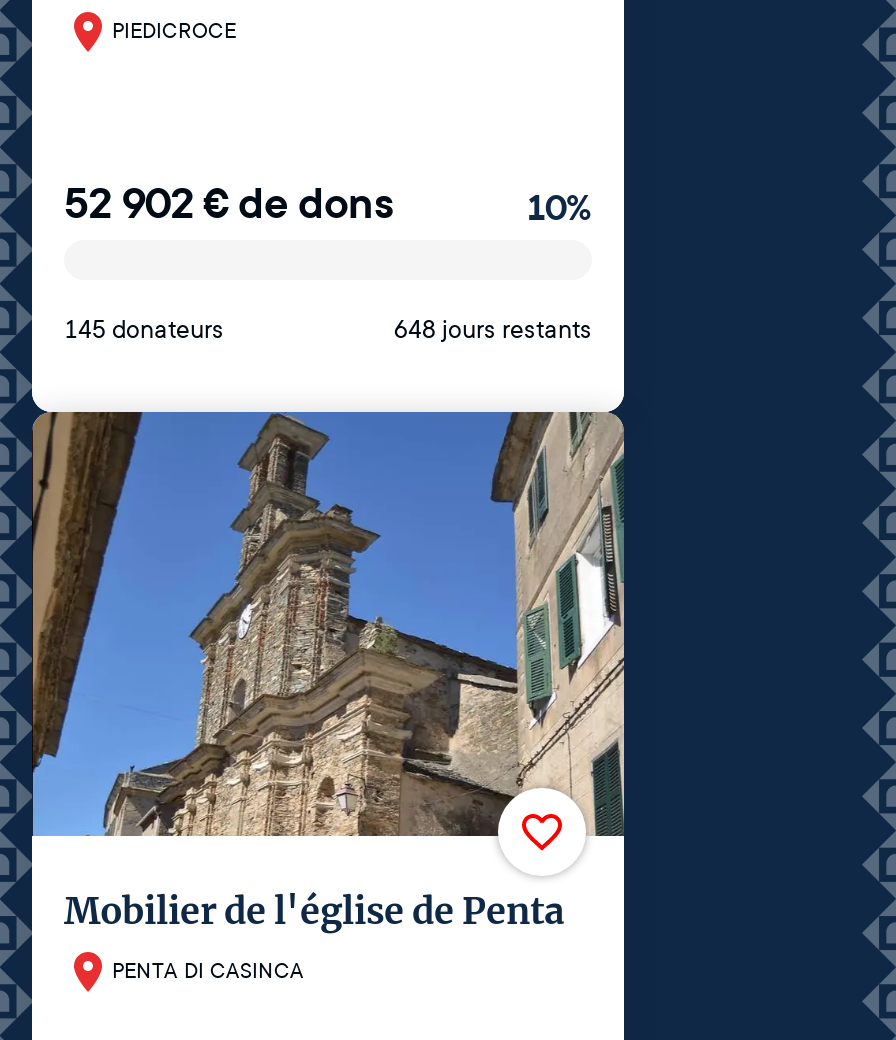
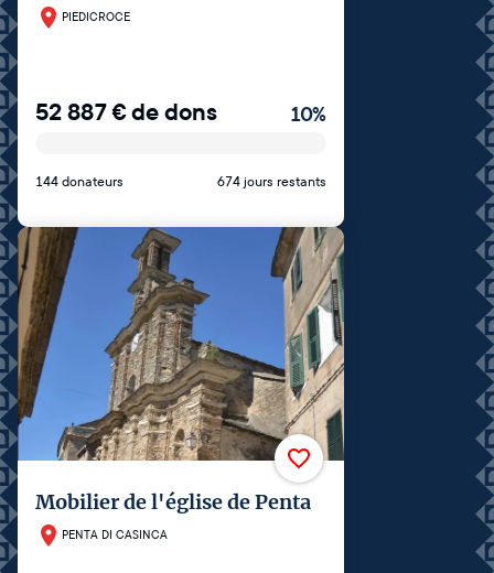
- 52 902 €de dons
+ 52 887 €de dons

- 145 donateurs
+ 144 donateurs

- 648 jours restants
+ 674 jours restants
